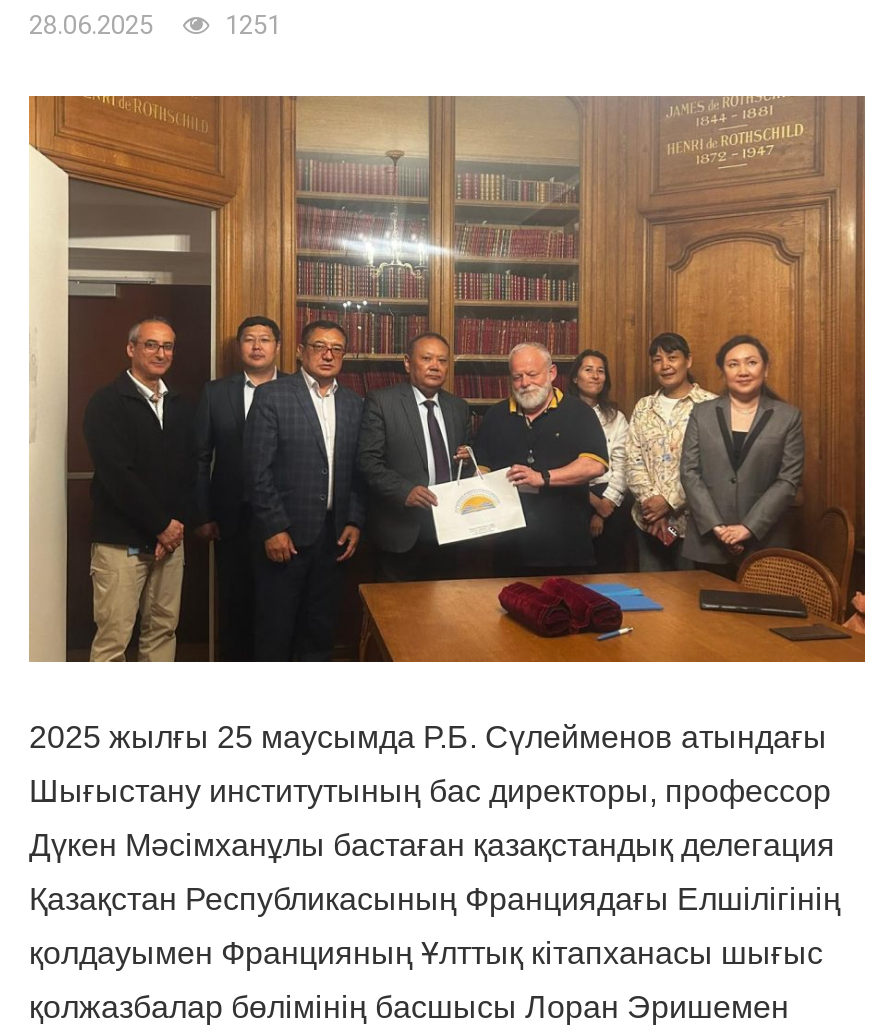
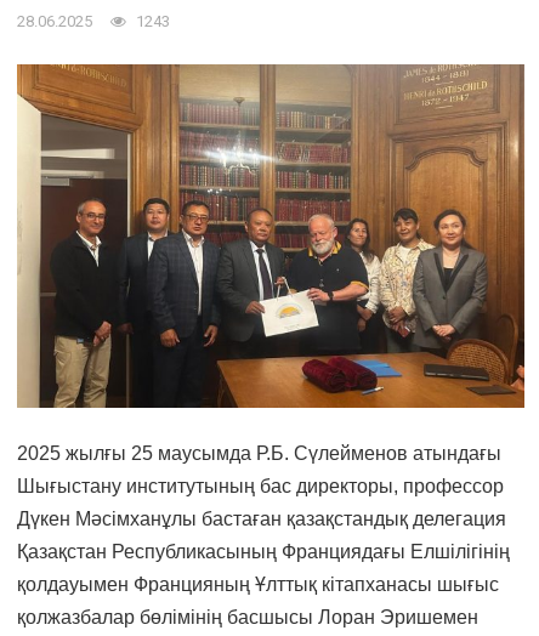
- 1251
+ 1243
